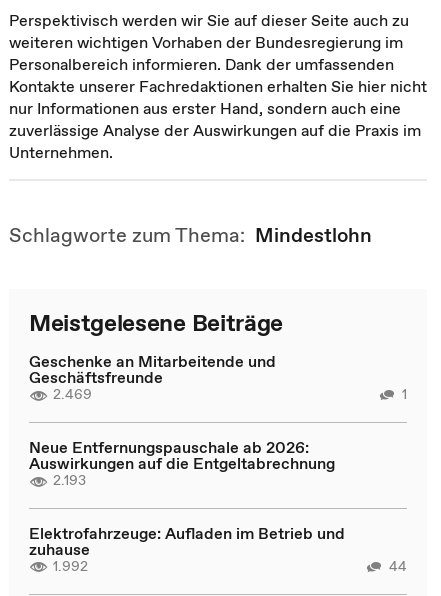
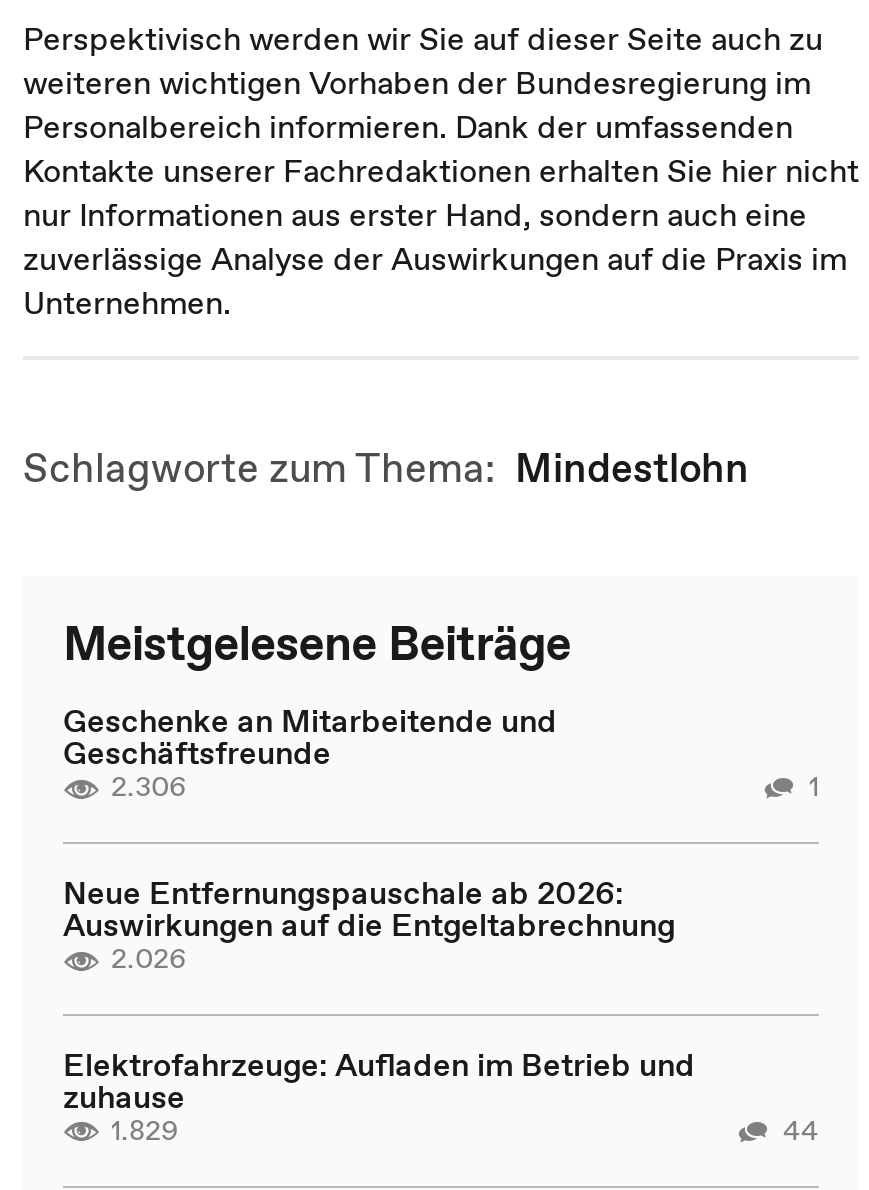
- 2.469
+ 2.306

- 2.193
+ 2.026

- 1.992
+ 1.829
